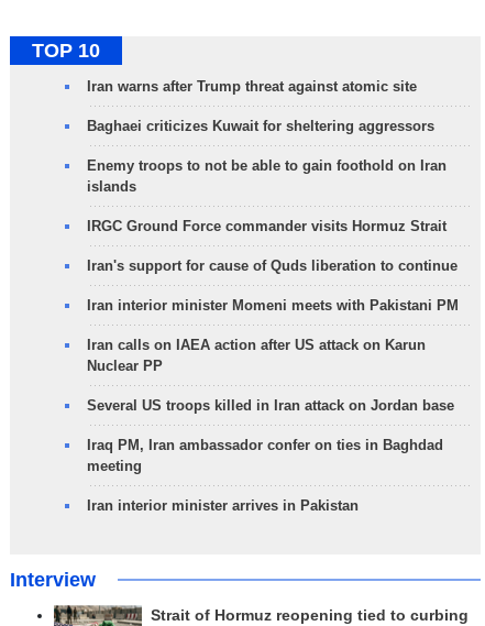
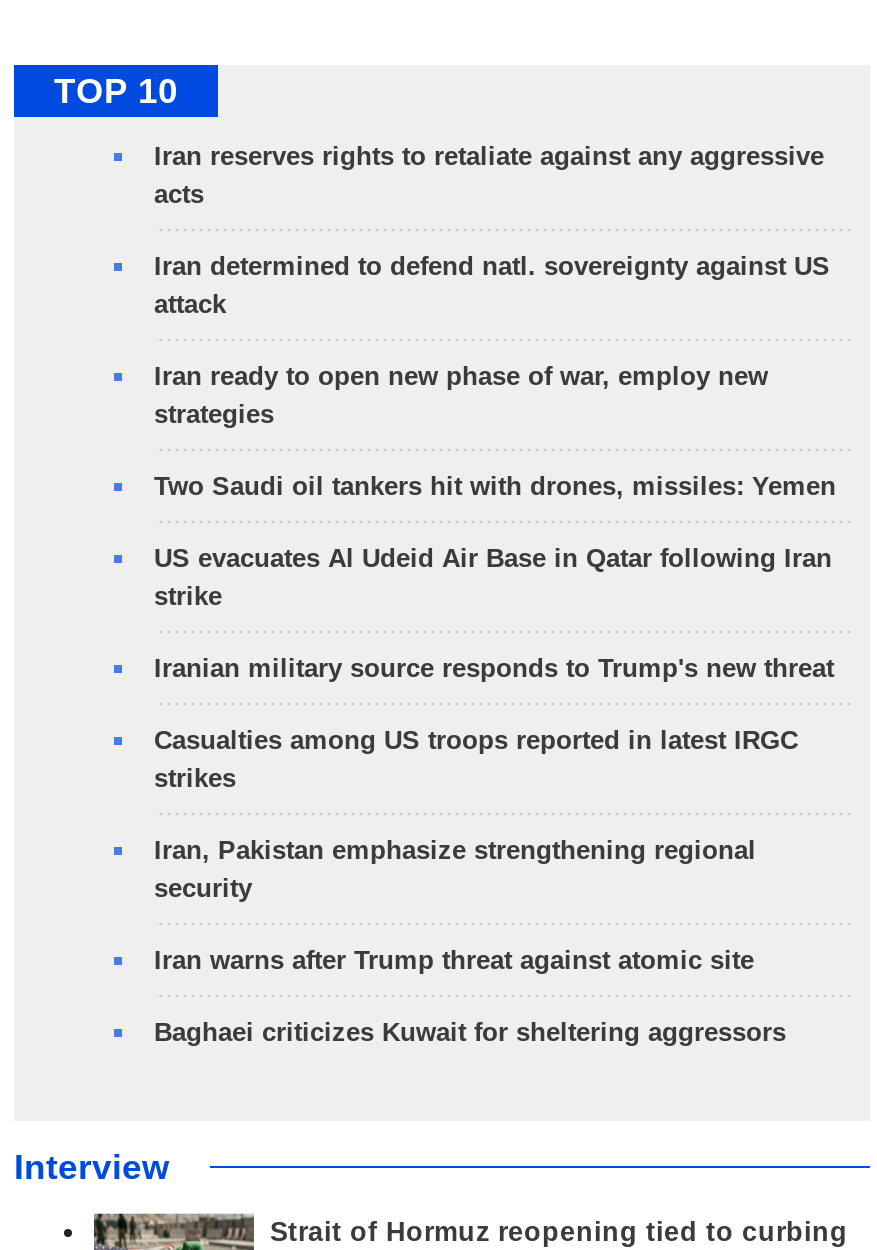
+ Iran reserves rights to retaliate against any aggressive
+ acts
+ Iran determined to defend natl. sovereignty against US
+ attack
+ Iran ready to open new phase of war, employ new
+ strategies
+ Two Saudi oil tankers hit with drones, missiles: Yemen
+ US evacuates Al Udeid Air Base in Qatar following Iran
+ strike
+ Iranian military source responds to Trump's new threat
+ Casualties among US troops reported in latest IRGC
+ strikes
+ Iran, Pakistan emphasize strengthening regional
+ security

moved down: Iran warns after Trump threat against atomic site | Baghaei criticizes Kuwait for sheltering aggressors

- Enemy troops to not be able to gain foothold on Iran
- islands
- IRGC Ground Force commander visits Hormuz Strait
- Iran's support for cause of Quds liberation to continue
- Iran interior minister Momeni meets with Pakistani PM
- Iran calls on IAEA action after US attack on Karun
- Nuclear PP
- Several US troops killed in Iran attack on Jordan base
- Iraq PM, Iran ambassador confer on ties in Baghdad
- meeting
- Iran interior minister arrives in Pakistan
